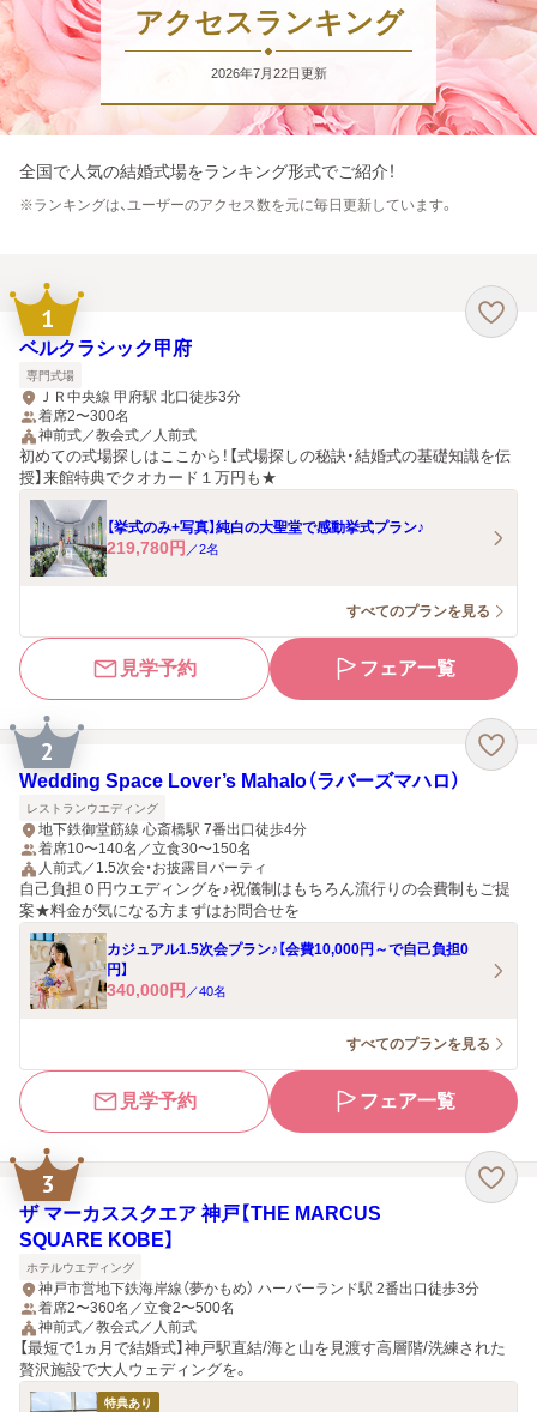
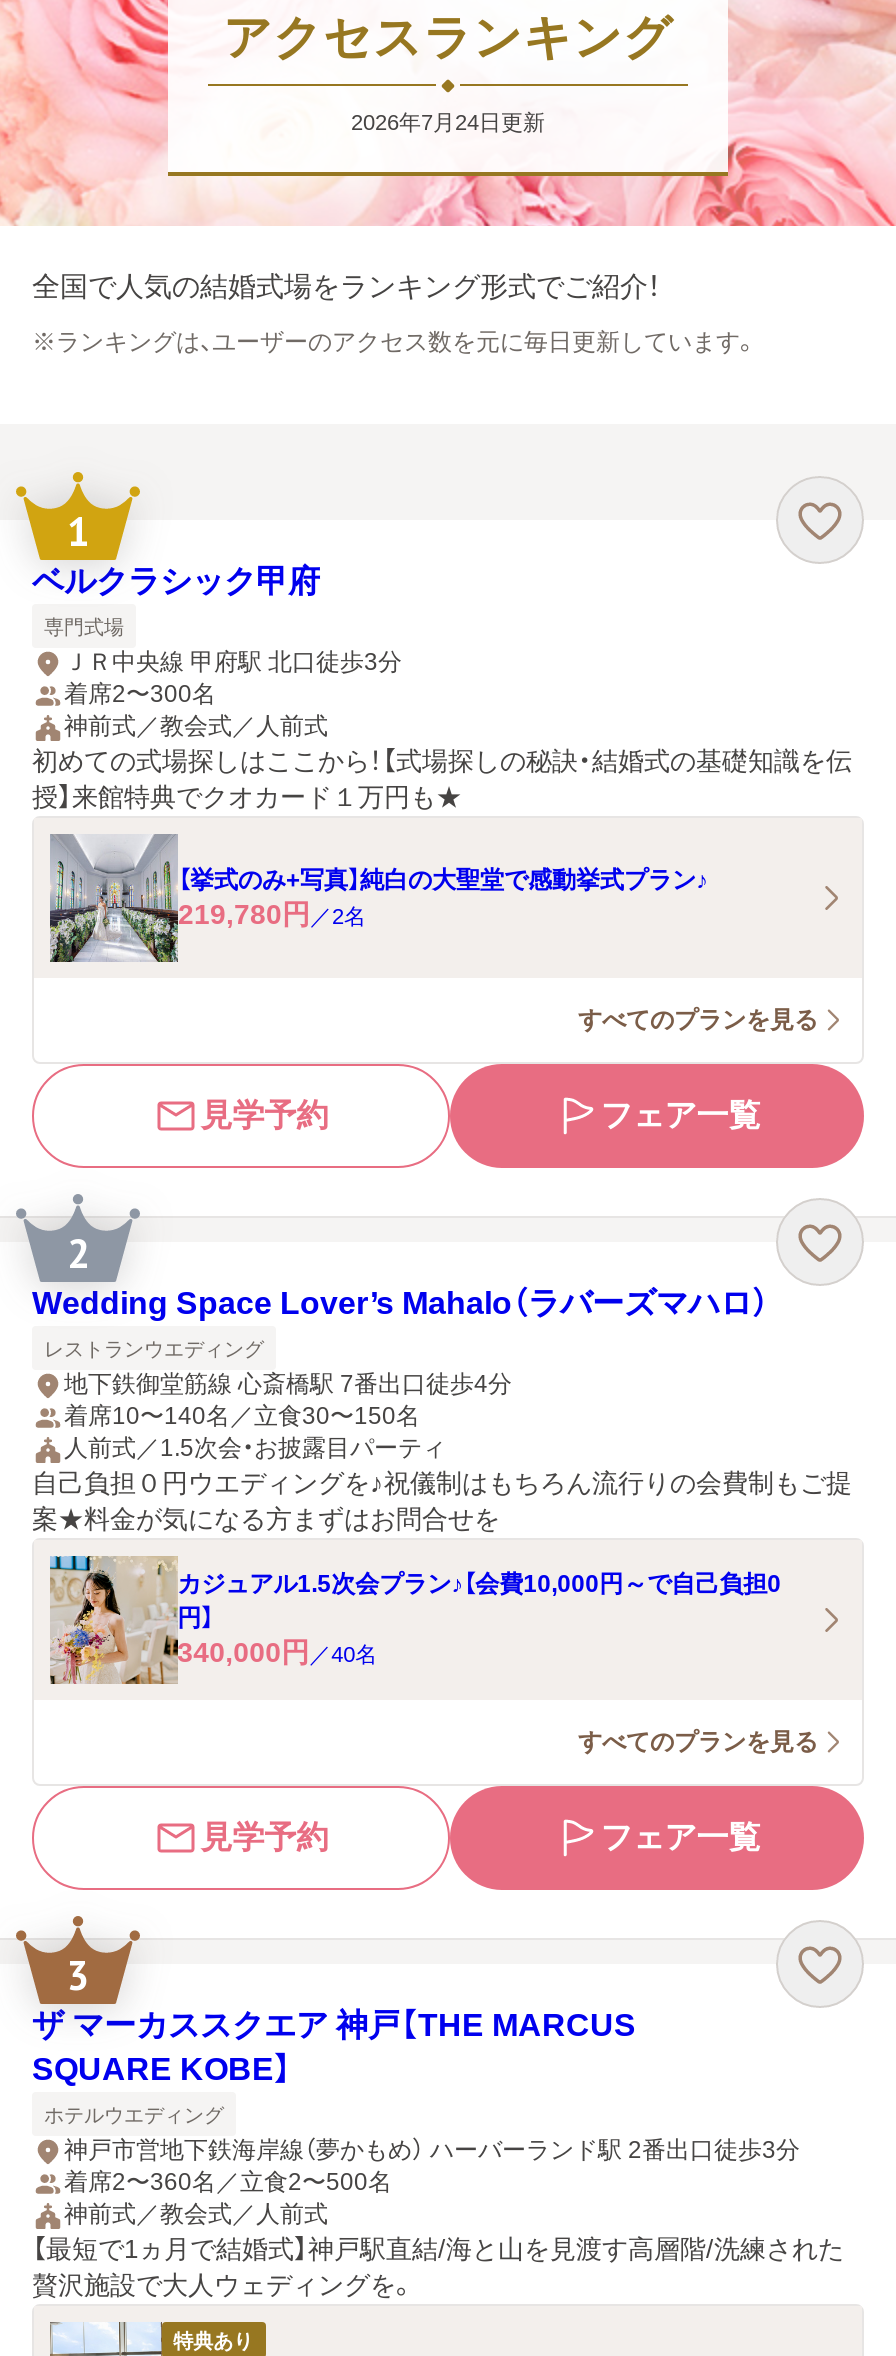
- 2026年7月22日更新
+ 2026年7月24日更新
